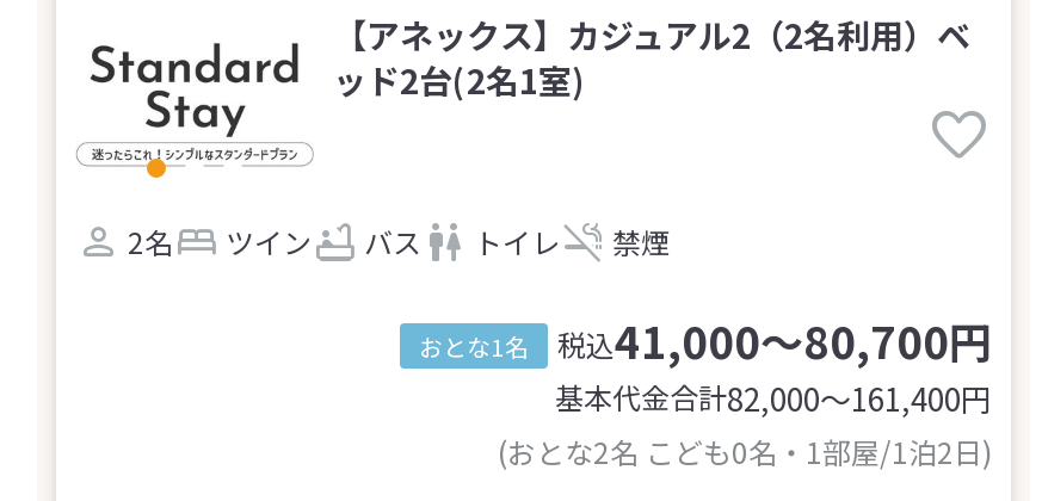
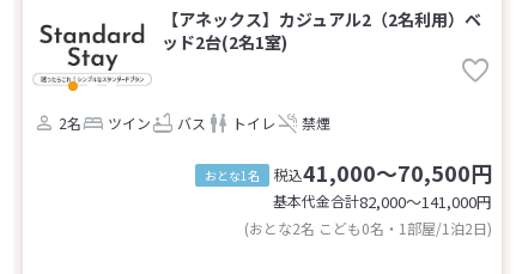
- おとな1名 税込41,000～80,700円
+ おとな1名 税込41,000～70,500円

- 基本代金合計82,000〜161,400円
+ 基本代金合計82,000〜141,000円
